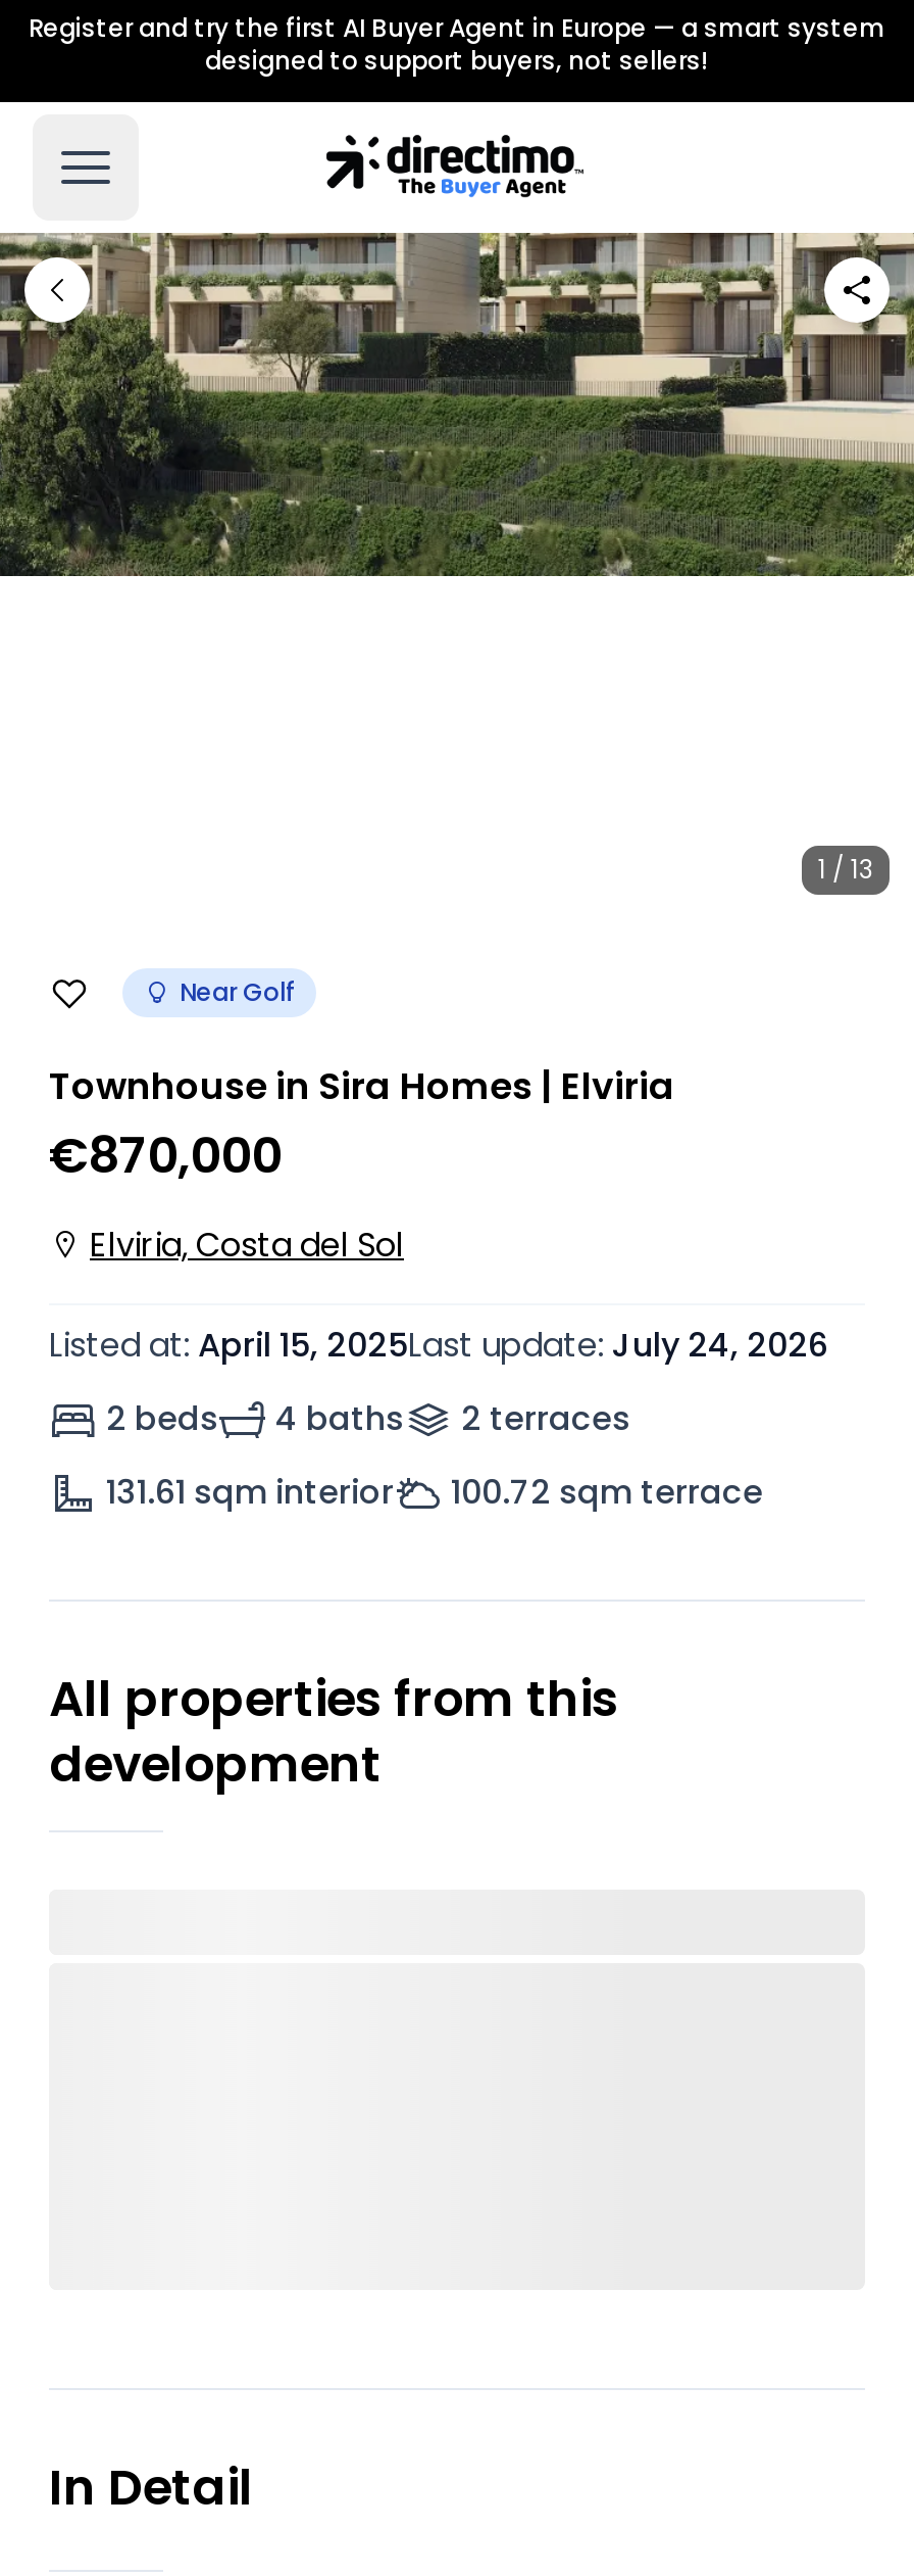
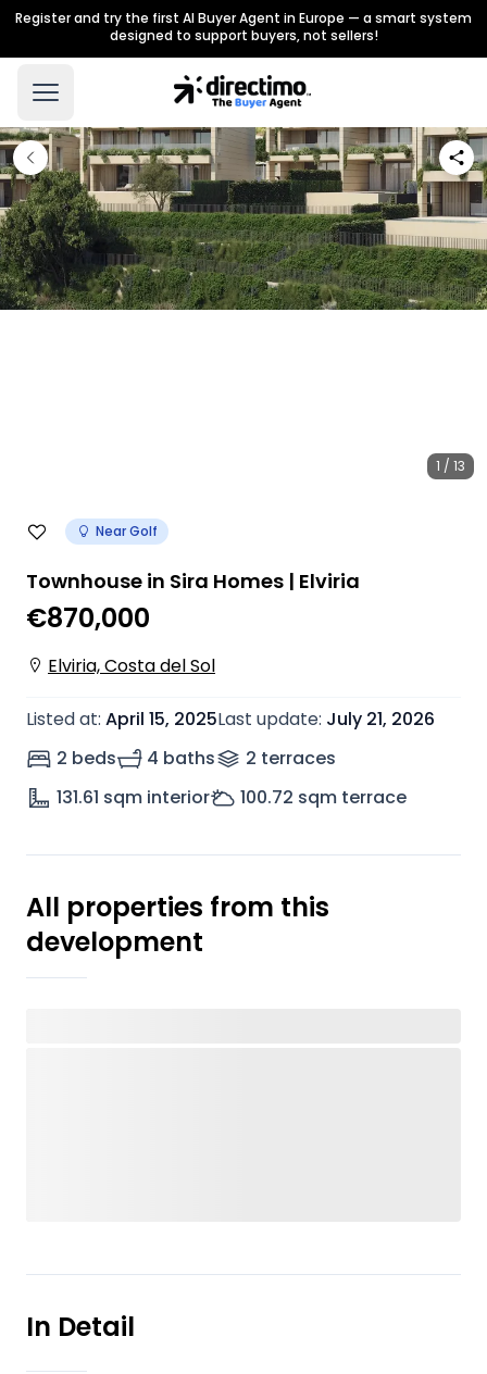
- Listed at: April 15, 2025Last update: July 24, 2026
+ Listed at: April 15, 2025Last update: July 21, 2026
